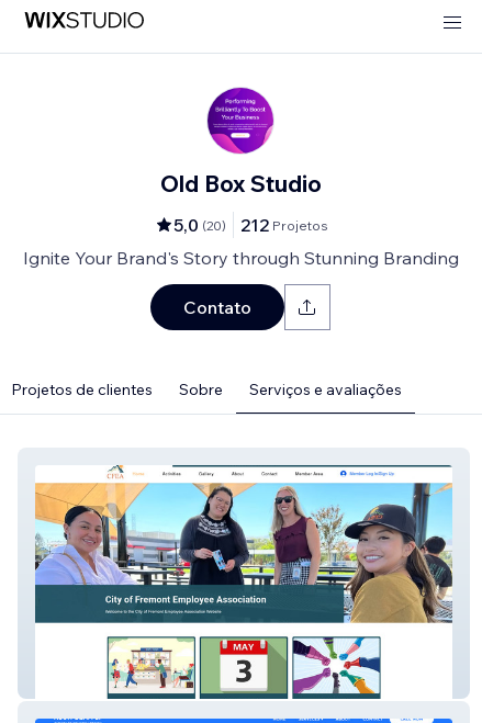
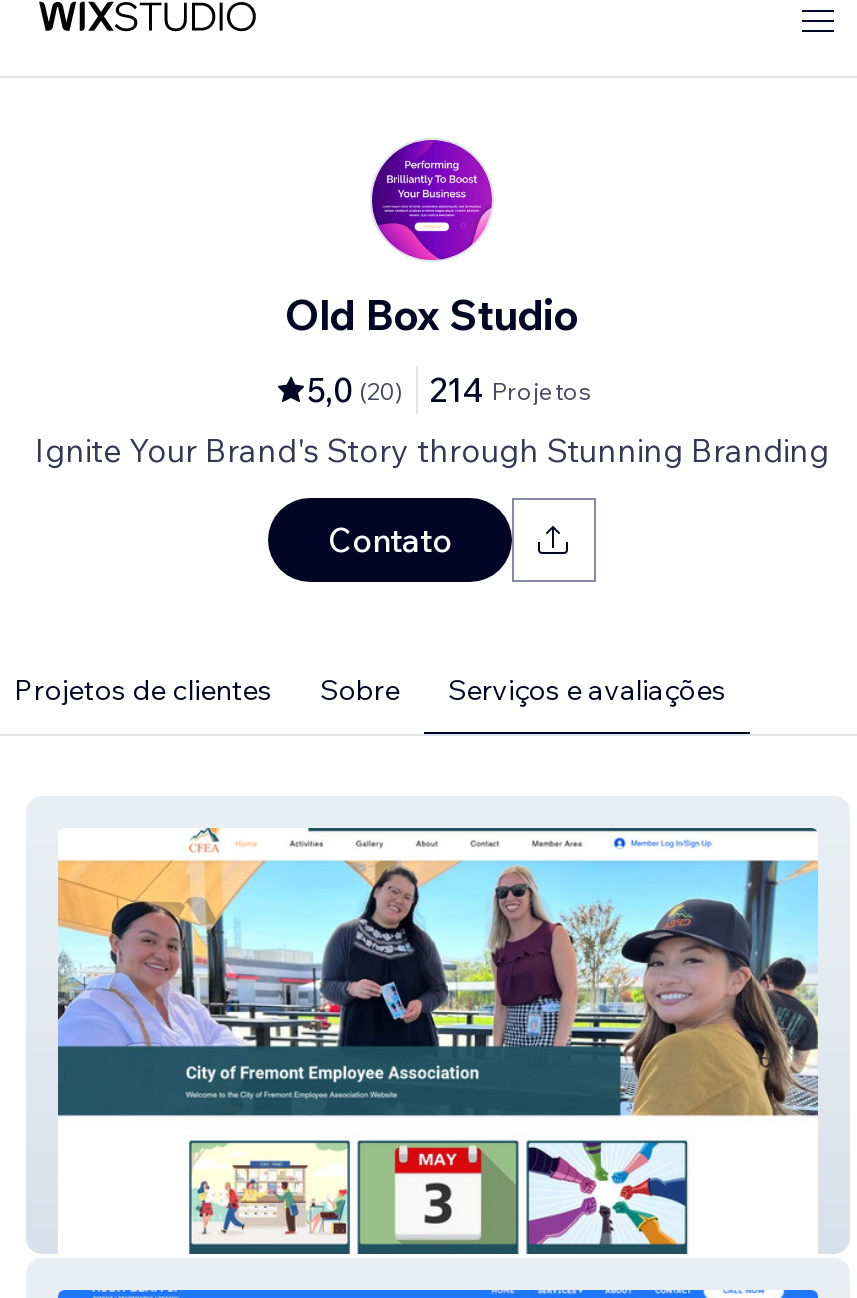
- 5,0 (20) 212 Projetos
+ 5,0 (20) 214 Projetos
